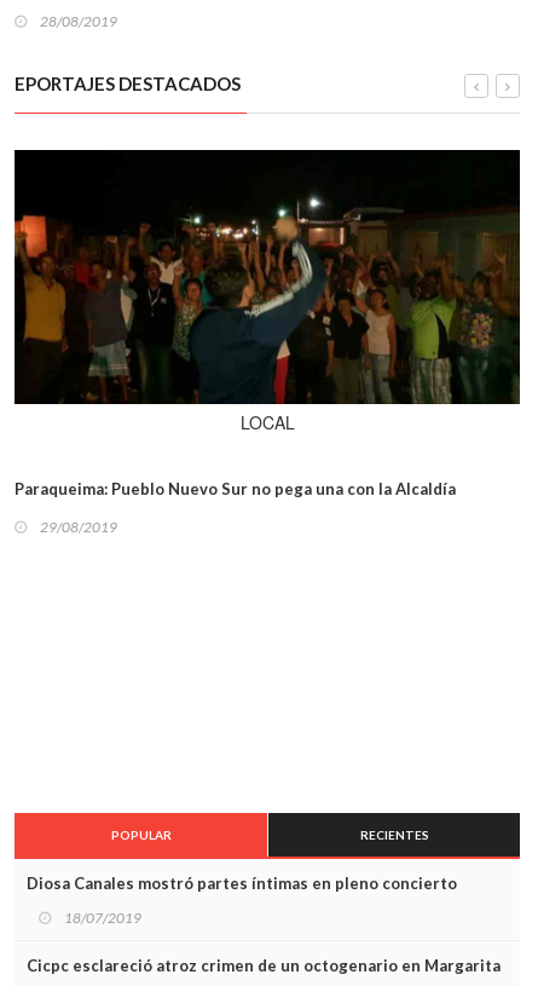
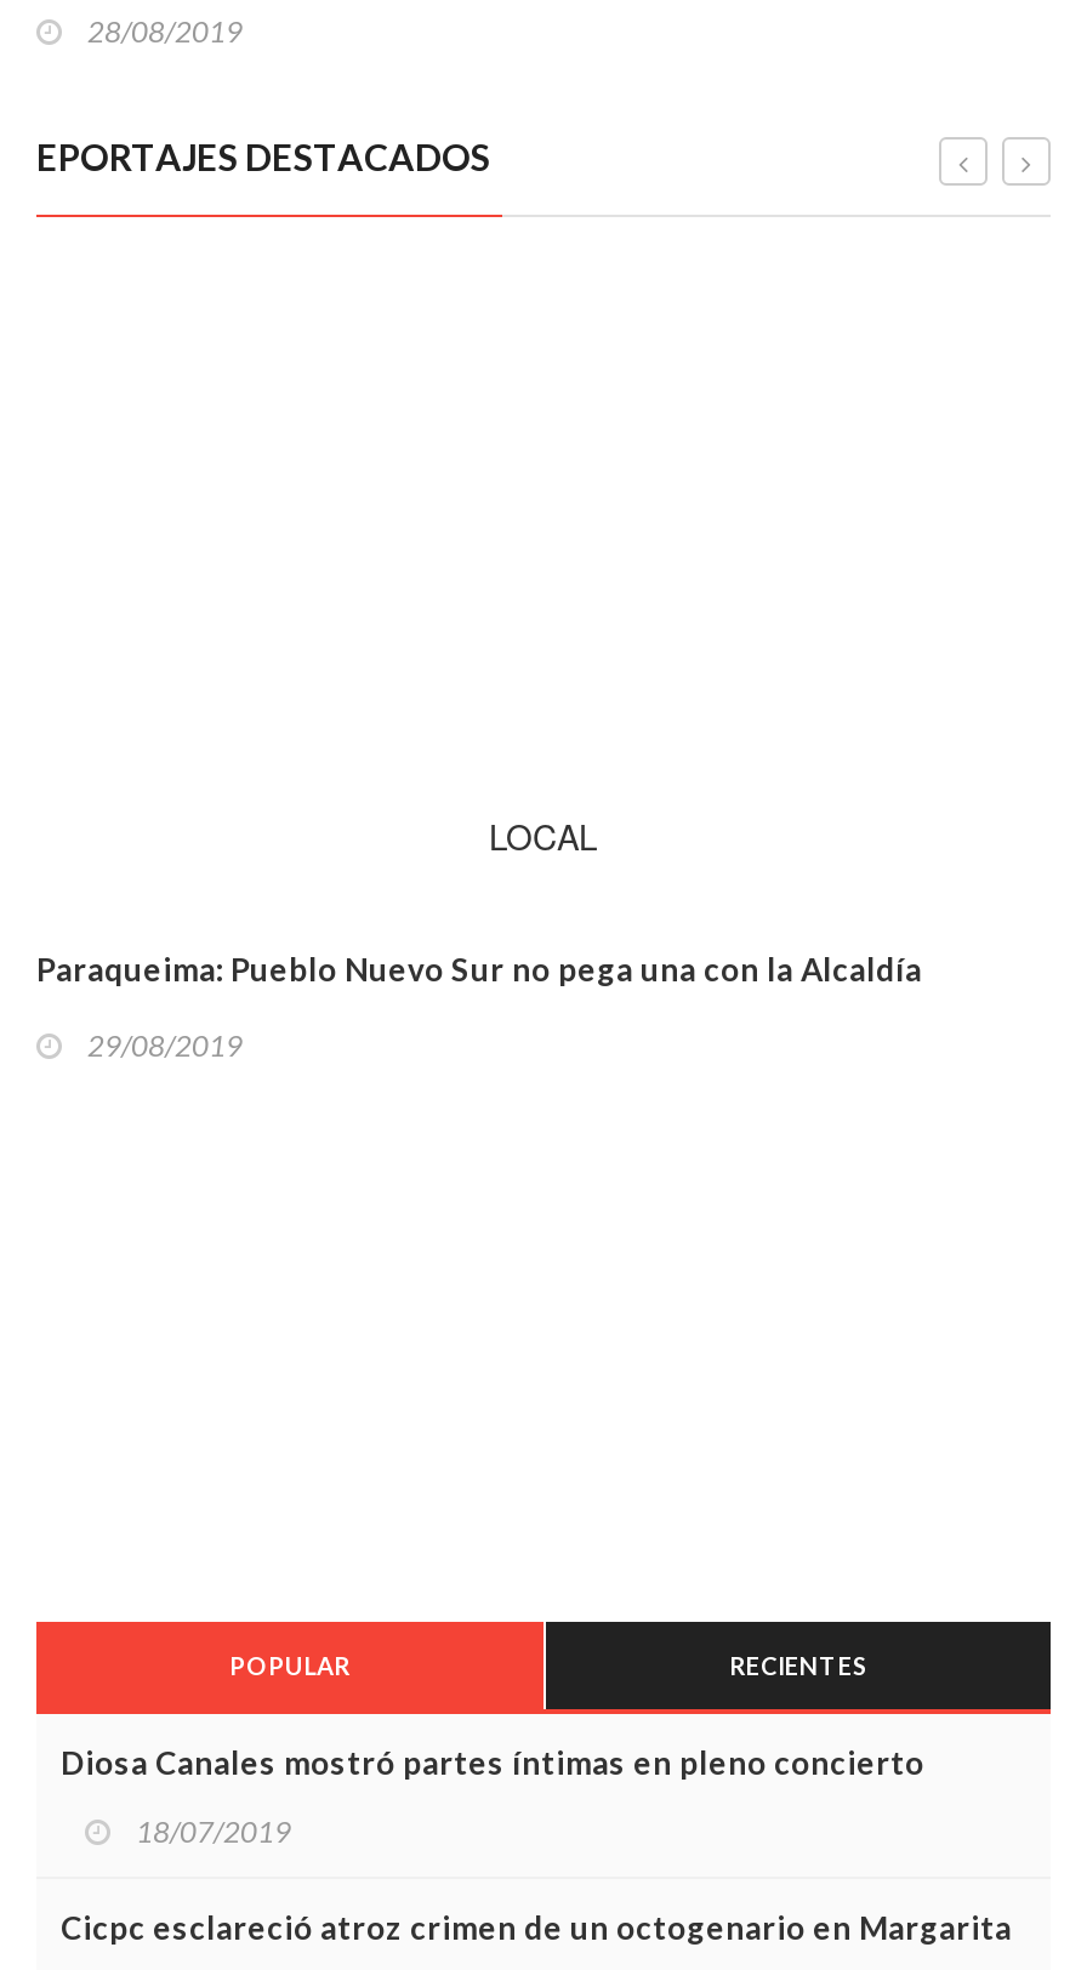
- [image]
